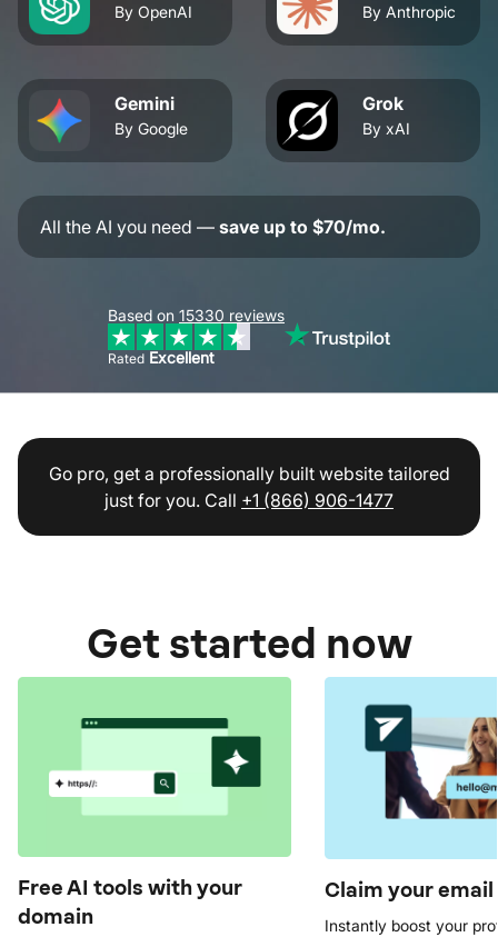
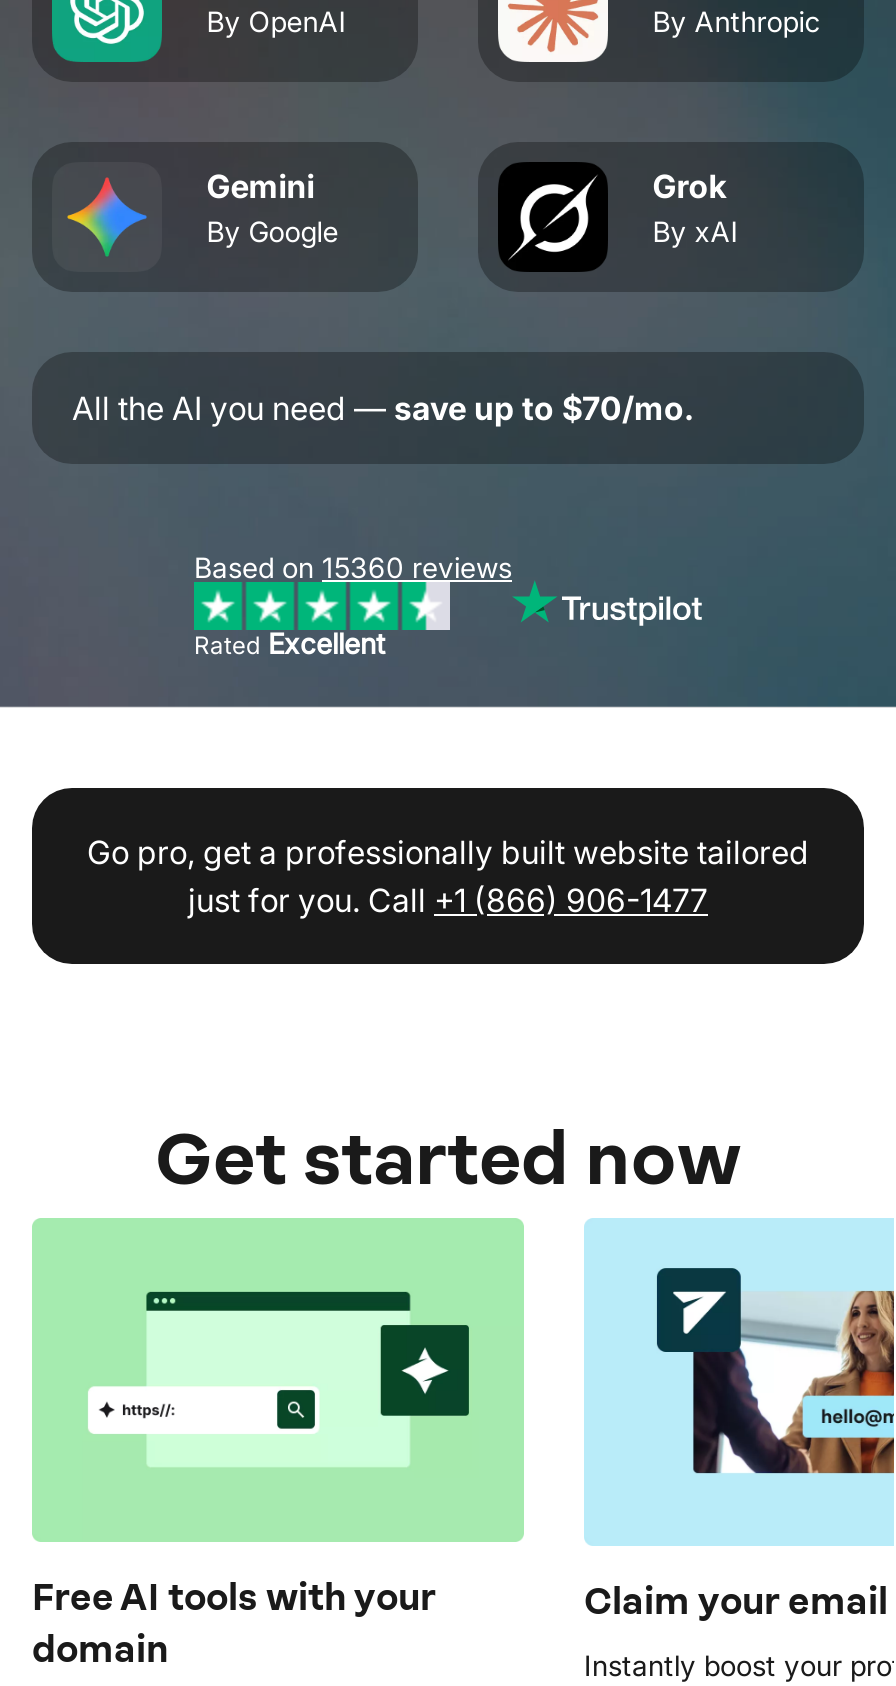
- Based on 15330 reviews
+ Based on 15360 reviews
